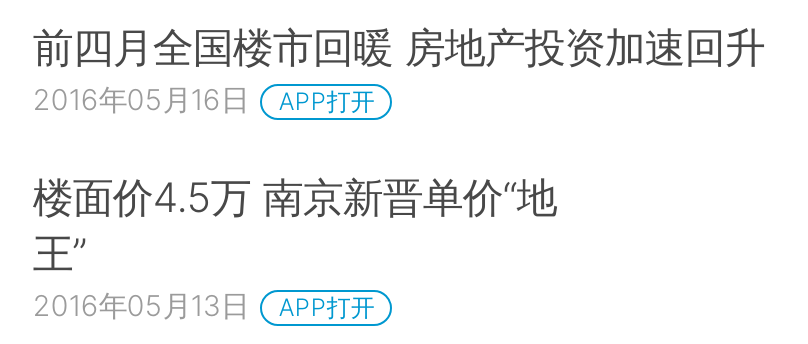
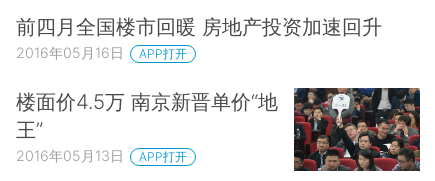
+ [image]
